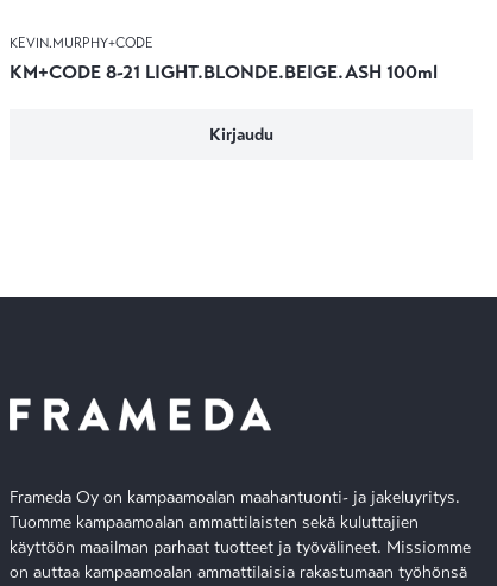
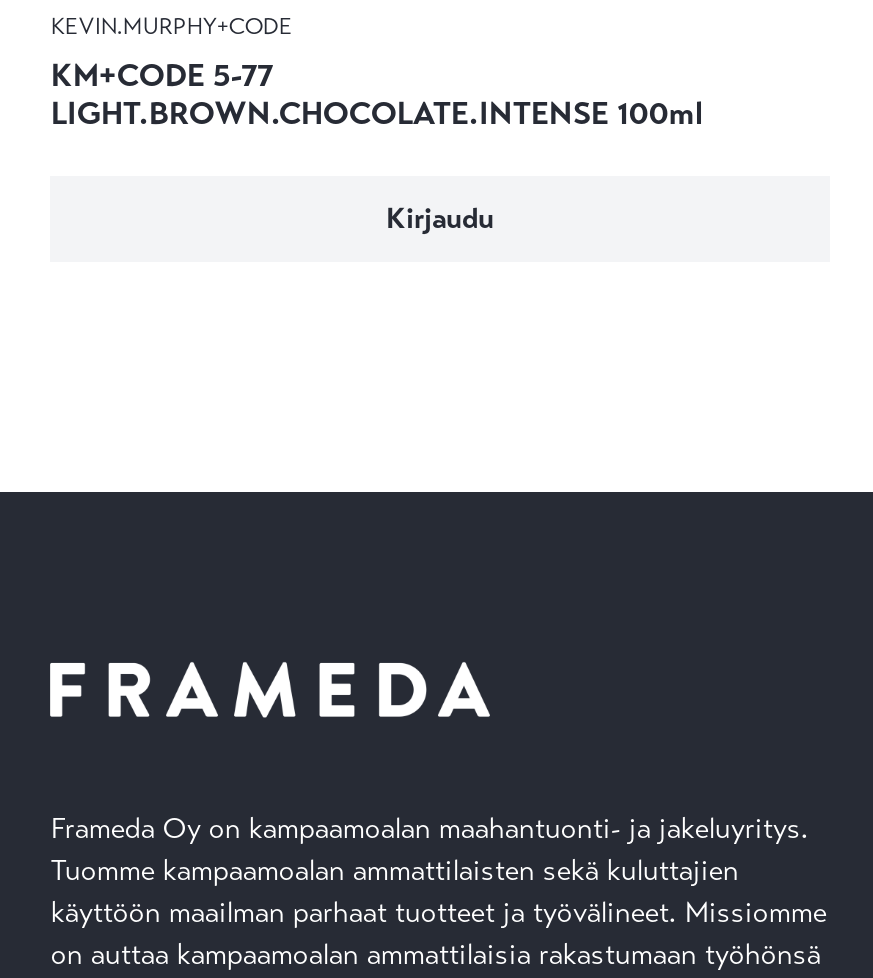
- KM+CODE 8-21 LIGHT.BLONDE.BEIGE.ASH 100ml
+ KM+CODE 5-77
+ LIGHT.BROWN.CHOCOLATE.INTENSE 100ml
